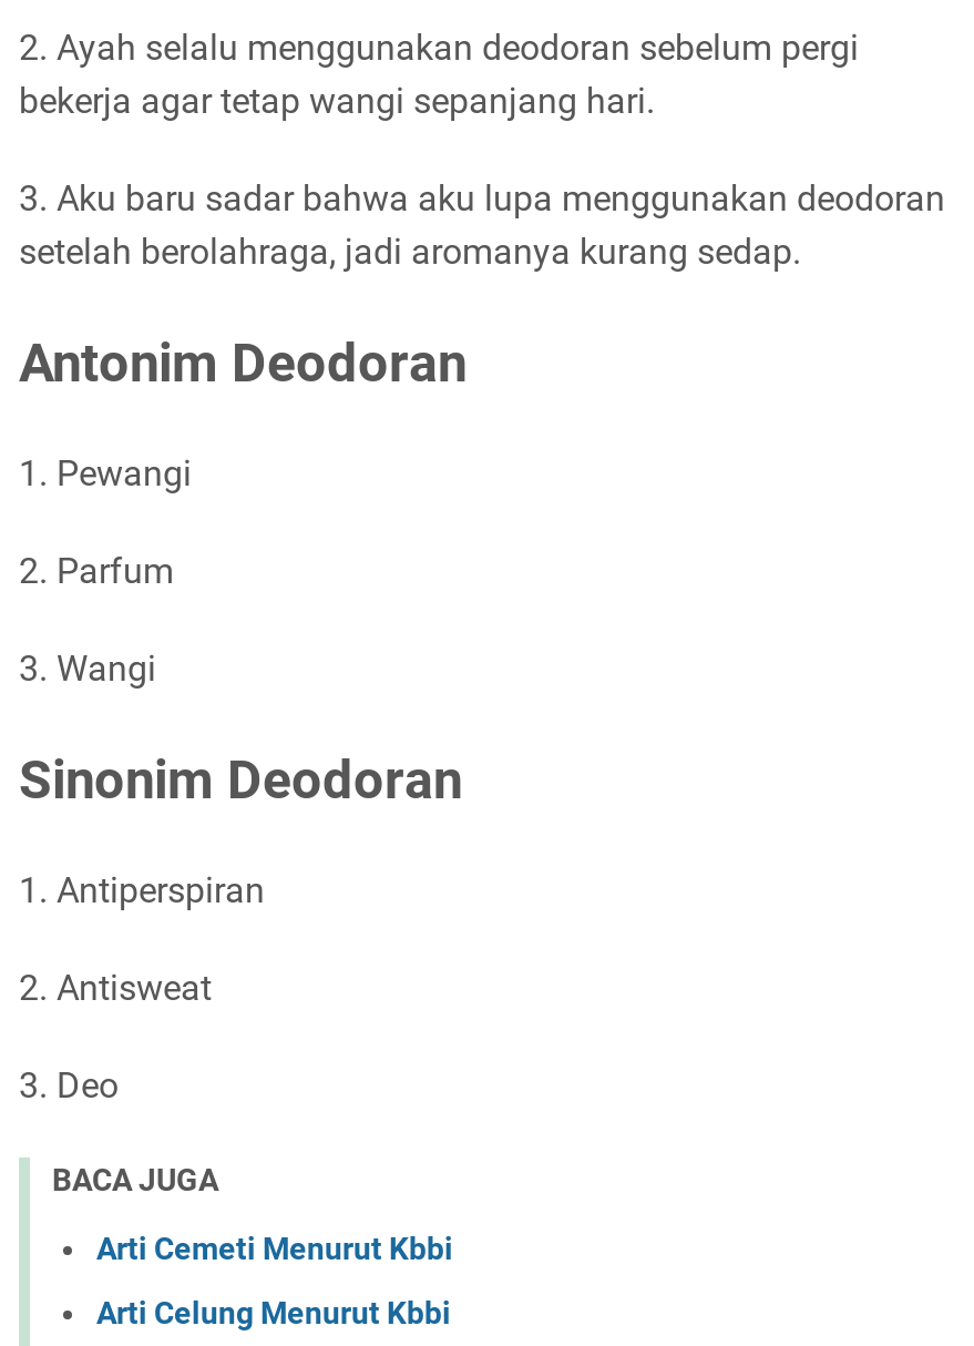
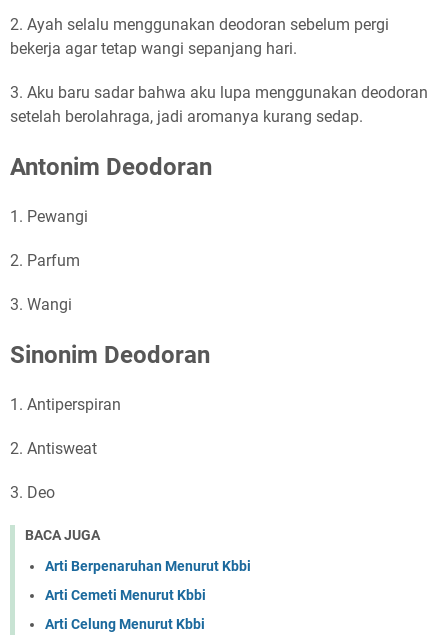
+ Arti Berpenaruhan Menurut Kbbi
